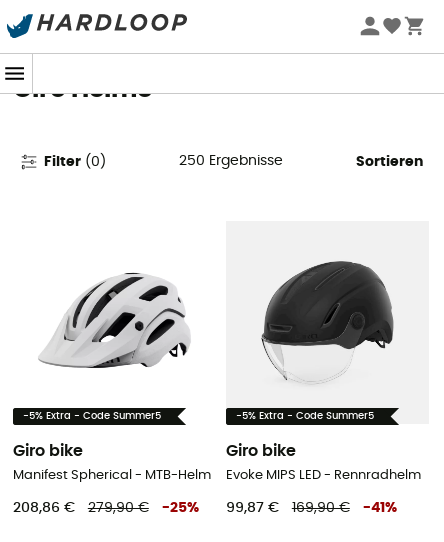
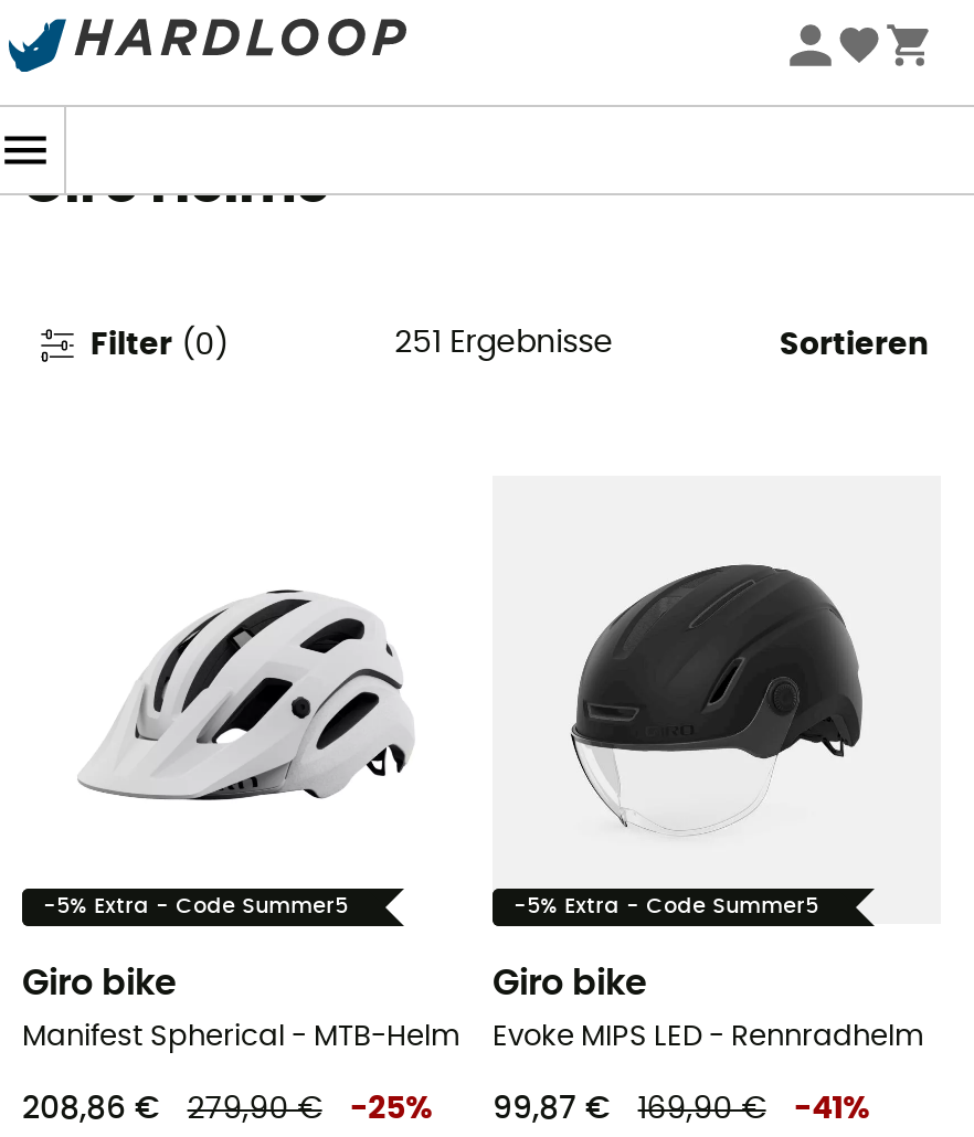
- 250 Ergebnisse
+ 251 Ergebnisse
